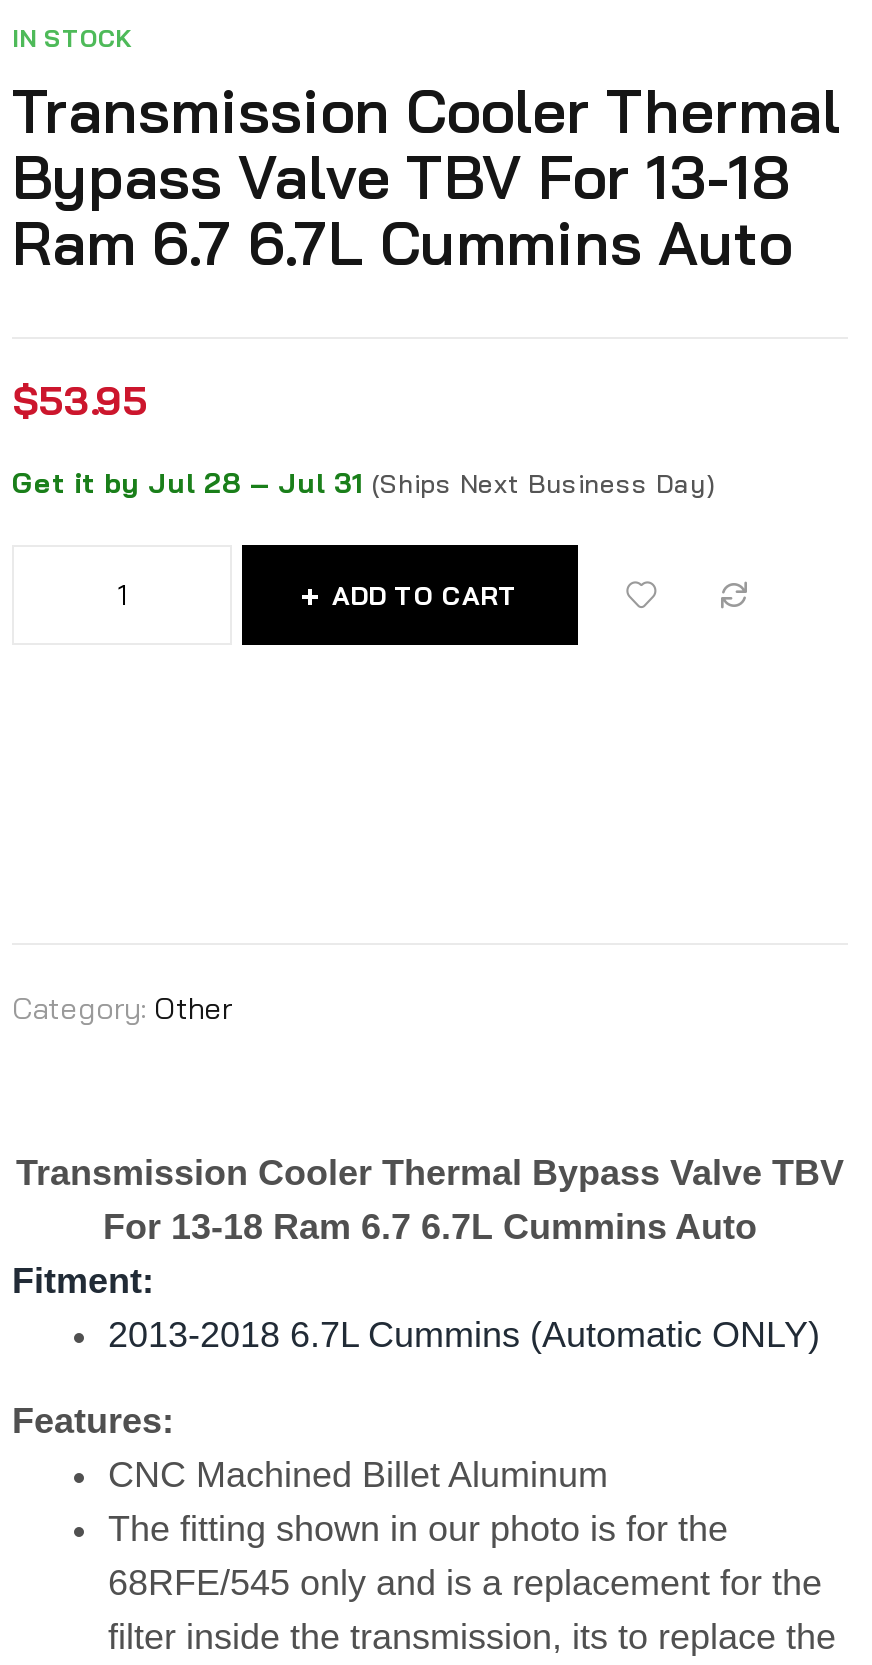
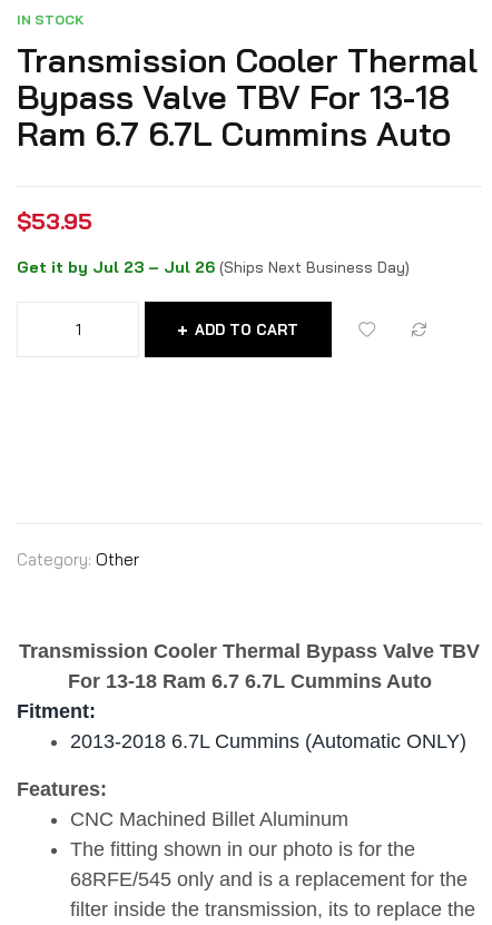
- Get it by Jul 28 – Jul 31 (Ships Next Business Day)
+ Get it by Jul 23 – Jul 26 (Ships Next Business Day)
